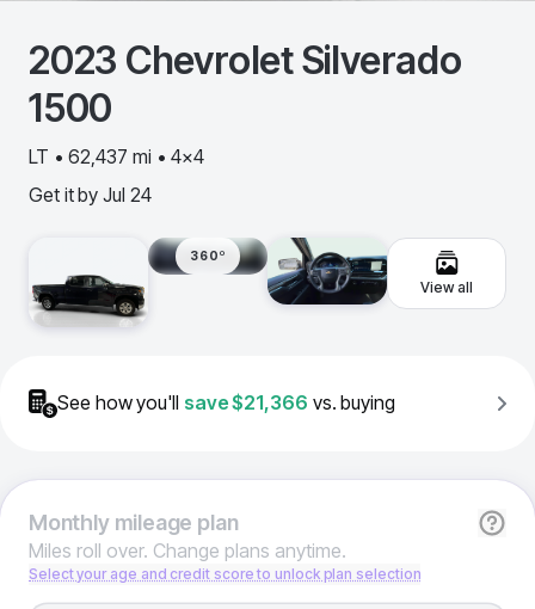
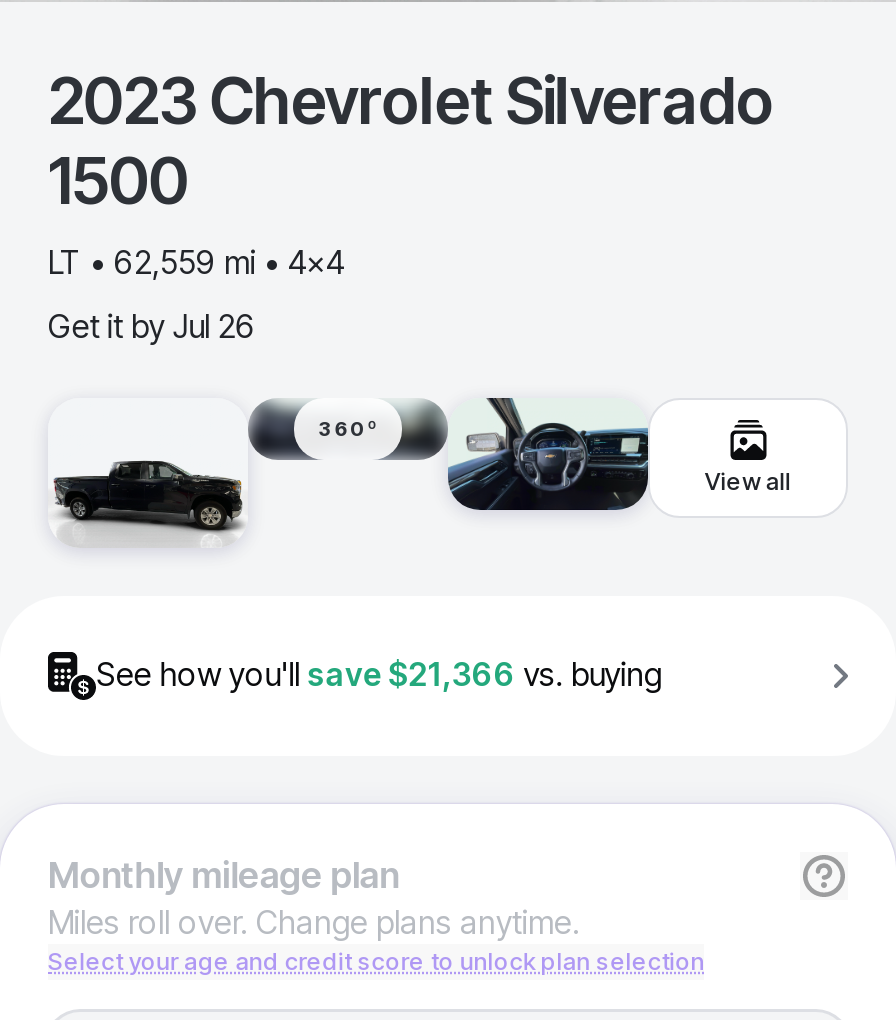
- LT • 62,437 mi • 4x4
+ LT • 62,559 mi • 4x4

- Get it by Jul 24
+ Get it by Jul 26
